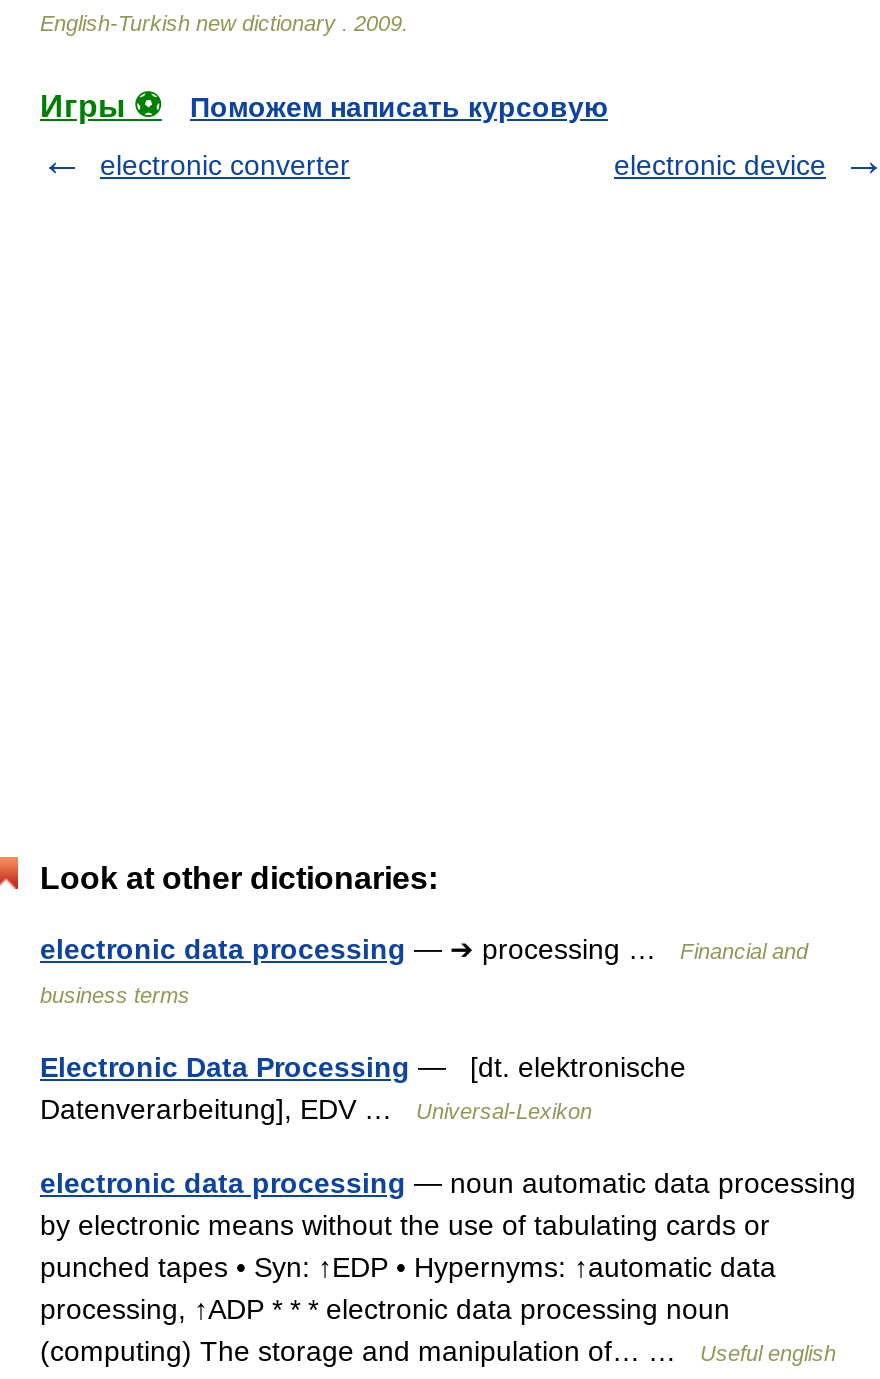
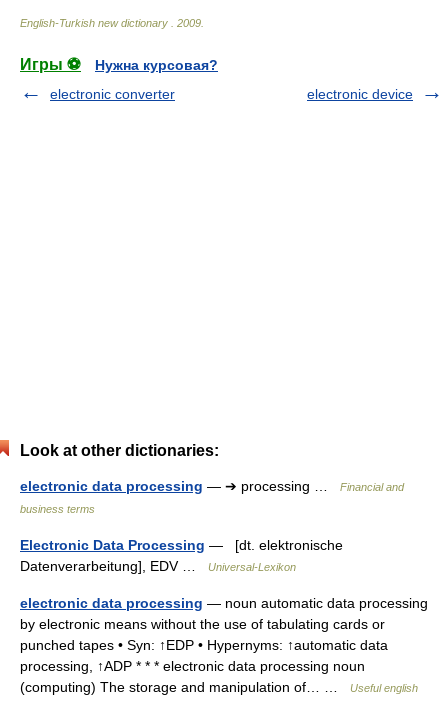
- Поможем написать курсовую
+ Нужна курсовая?
